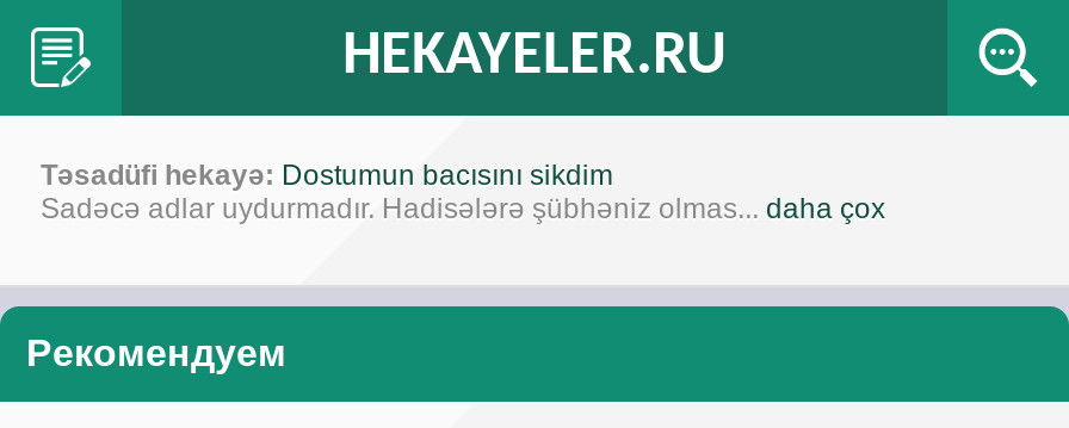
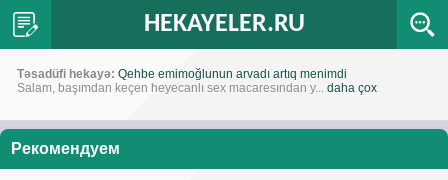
- Təsadüfi hekayə: Dostumun bacısını sikdim
- Sadəcə adlar uydurmadır. Hadisələrə şübhəniz olmas... daha çox
+ Təsadüfi hekayə: Qehbe emimoğlunun arvadı artıq menimdi
+ Salam, başımdan keçen heyecanlı sex macaresından y... daha çox
